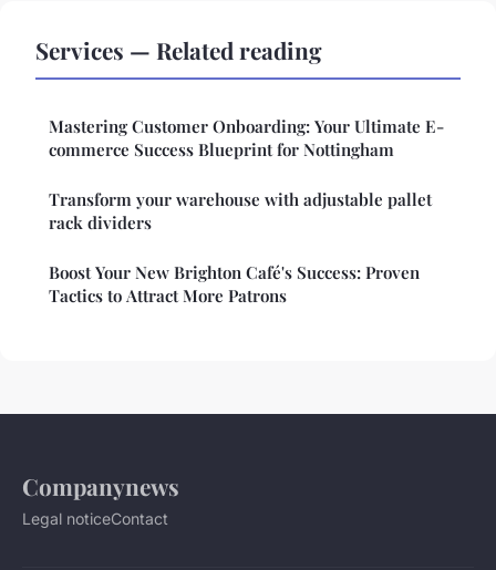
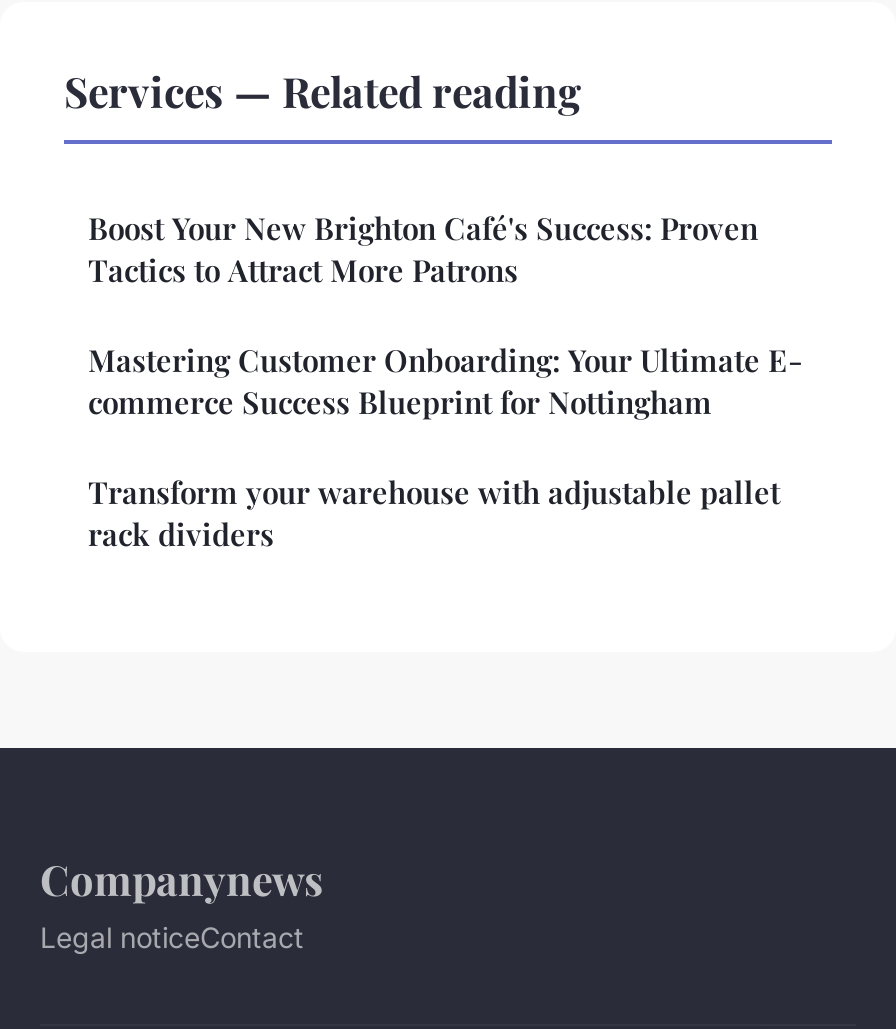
moved down: Mastering Customer Onboarding: Your Ultimate E- | commerce Success Blueprint for Nottingham | Transform your warehouse with adjustable pallet | rack dividers

moved up: Boost Your New Brighton Café's Success: Proven | Tactics to Attract More Patrons
